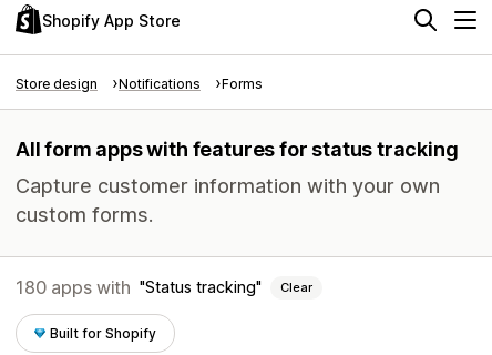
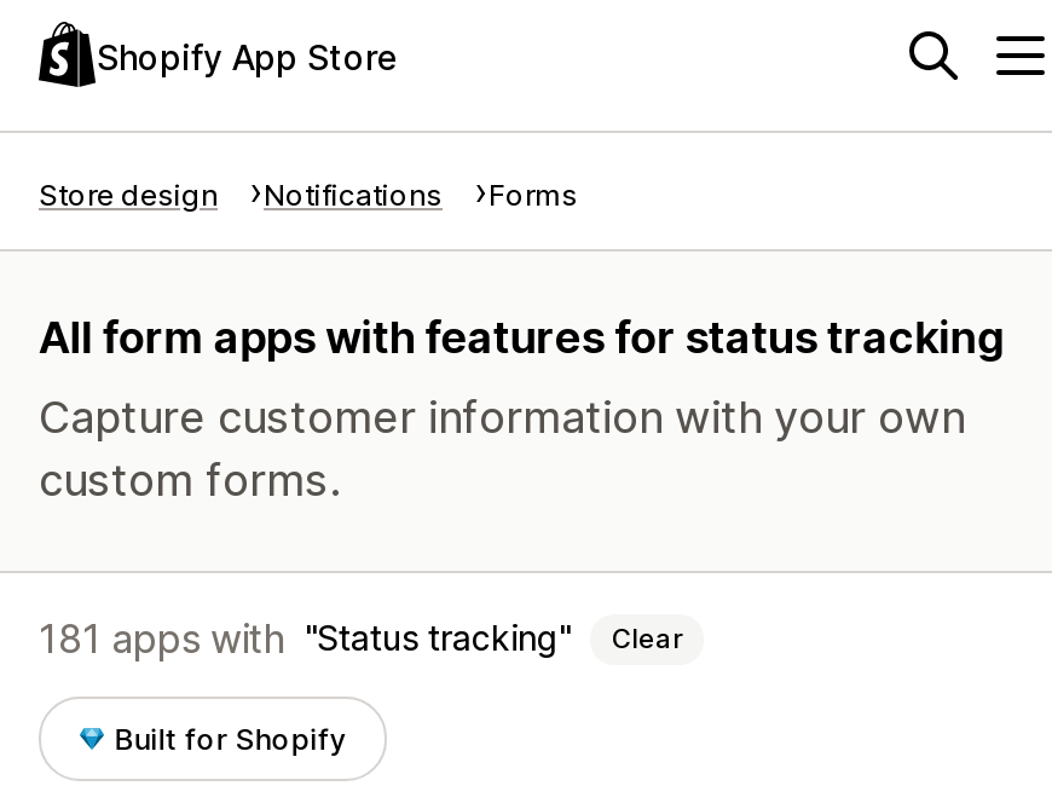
- 180 apps with Status tracking Clear
+ 181 apps with Status tracking Clear
